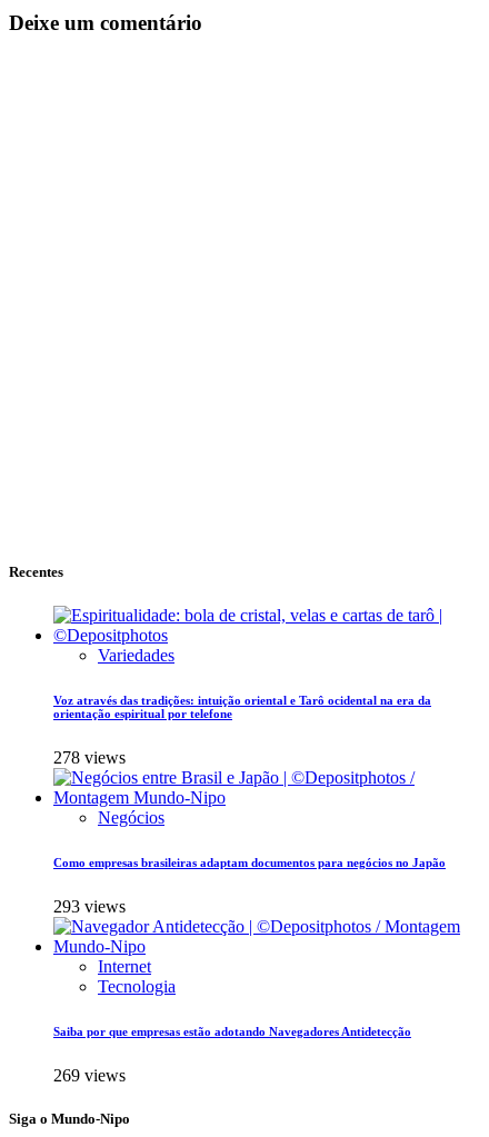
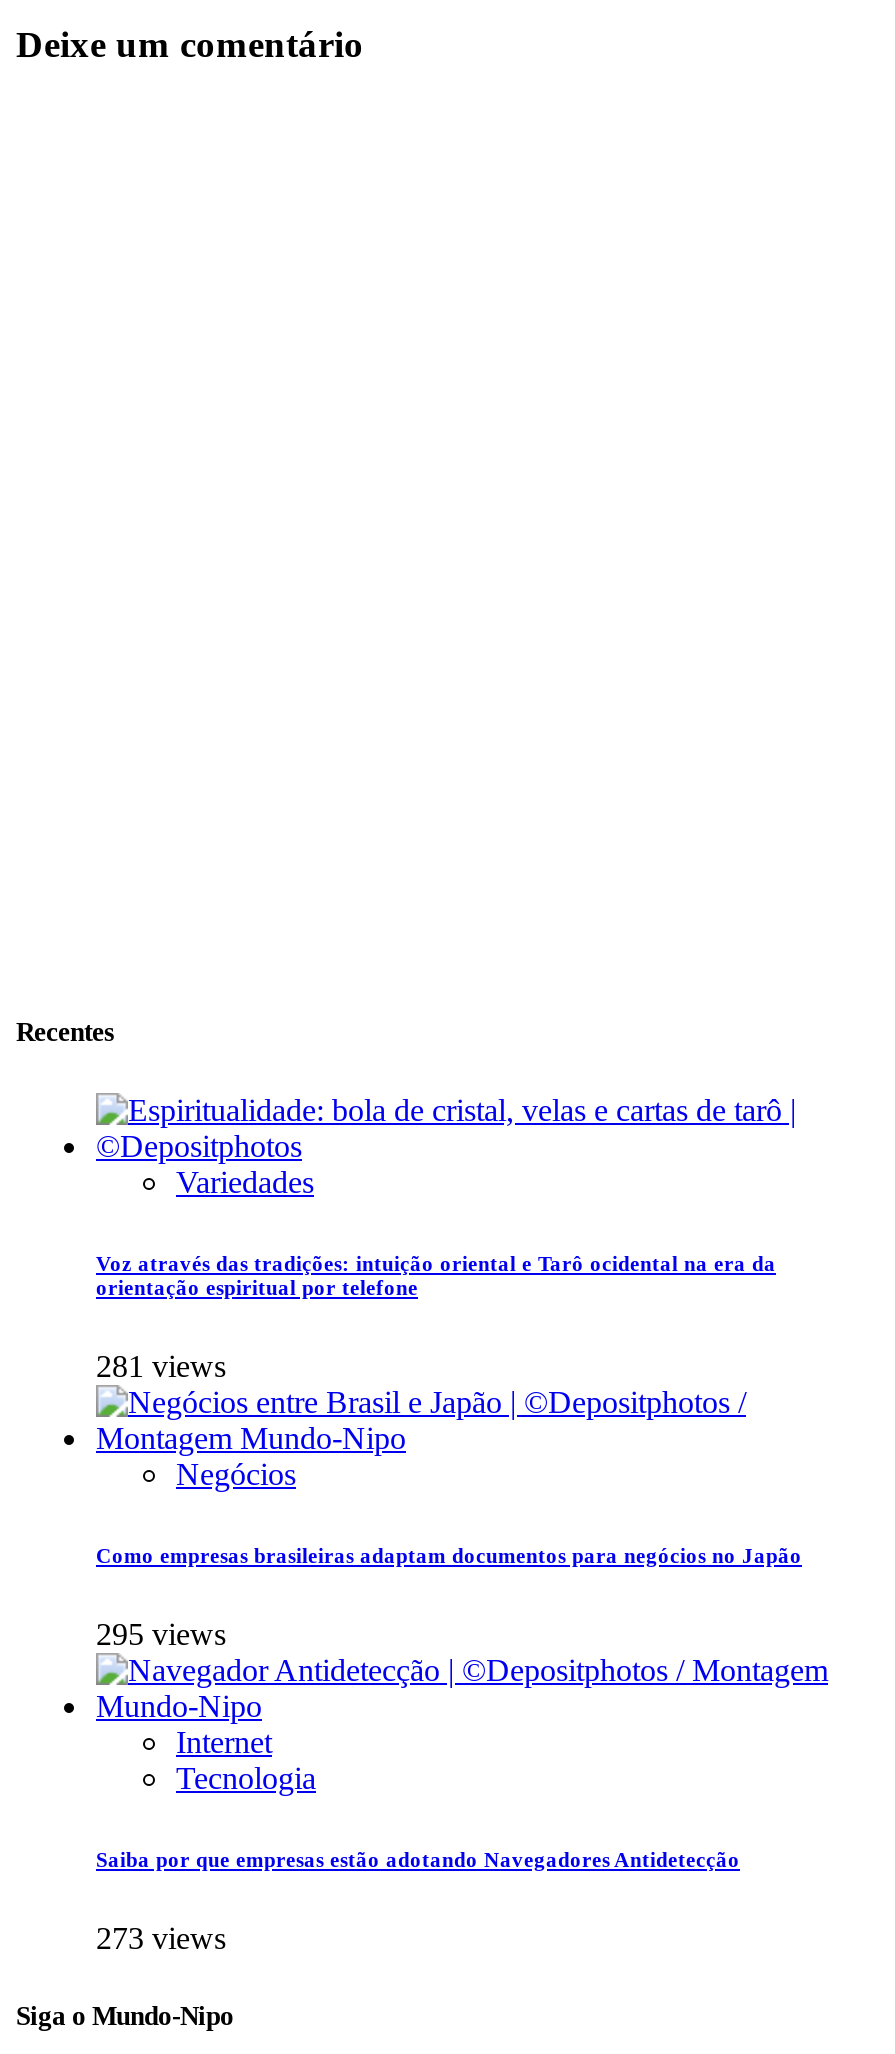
- 278 views
+ 281 views

- 293 views
+ 295 views

- 269 views
+ 273 views
